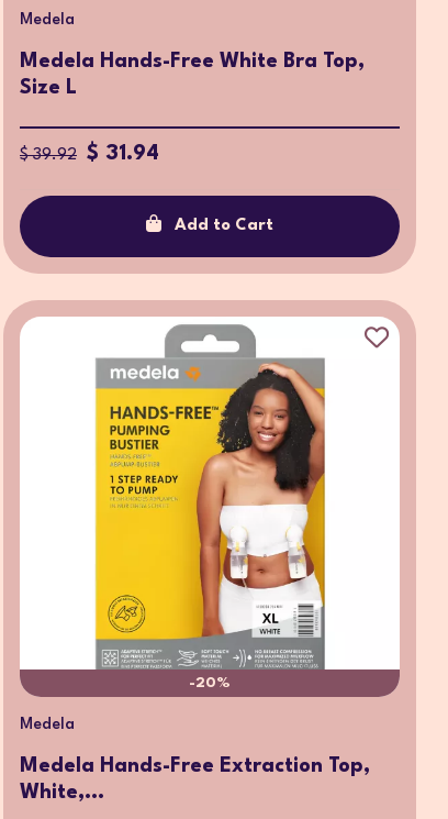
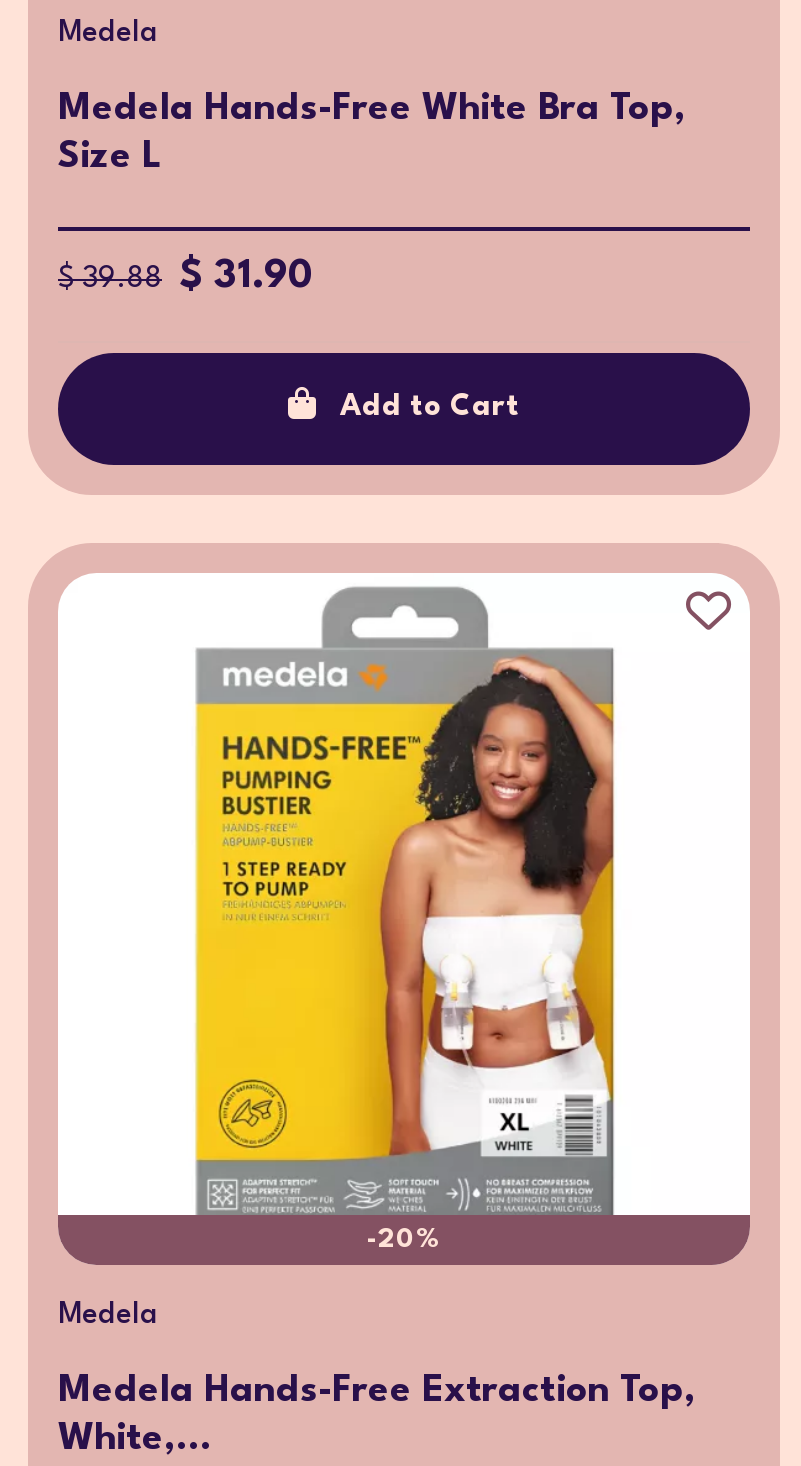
- $ 39.92 $ 31.94
+ $ 39.88 $ 31.90
